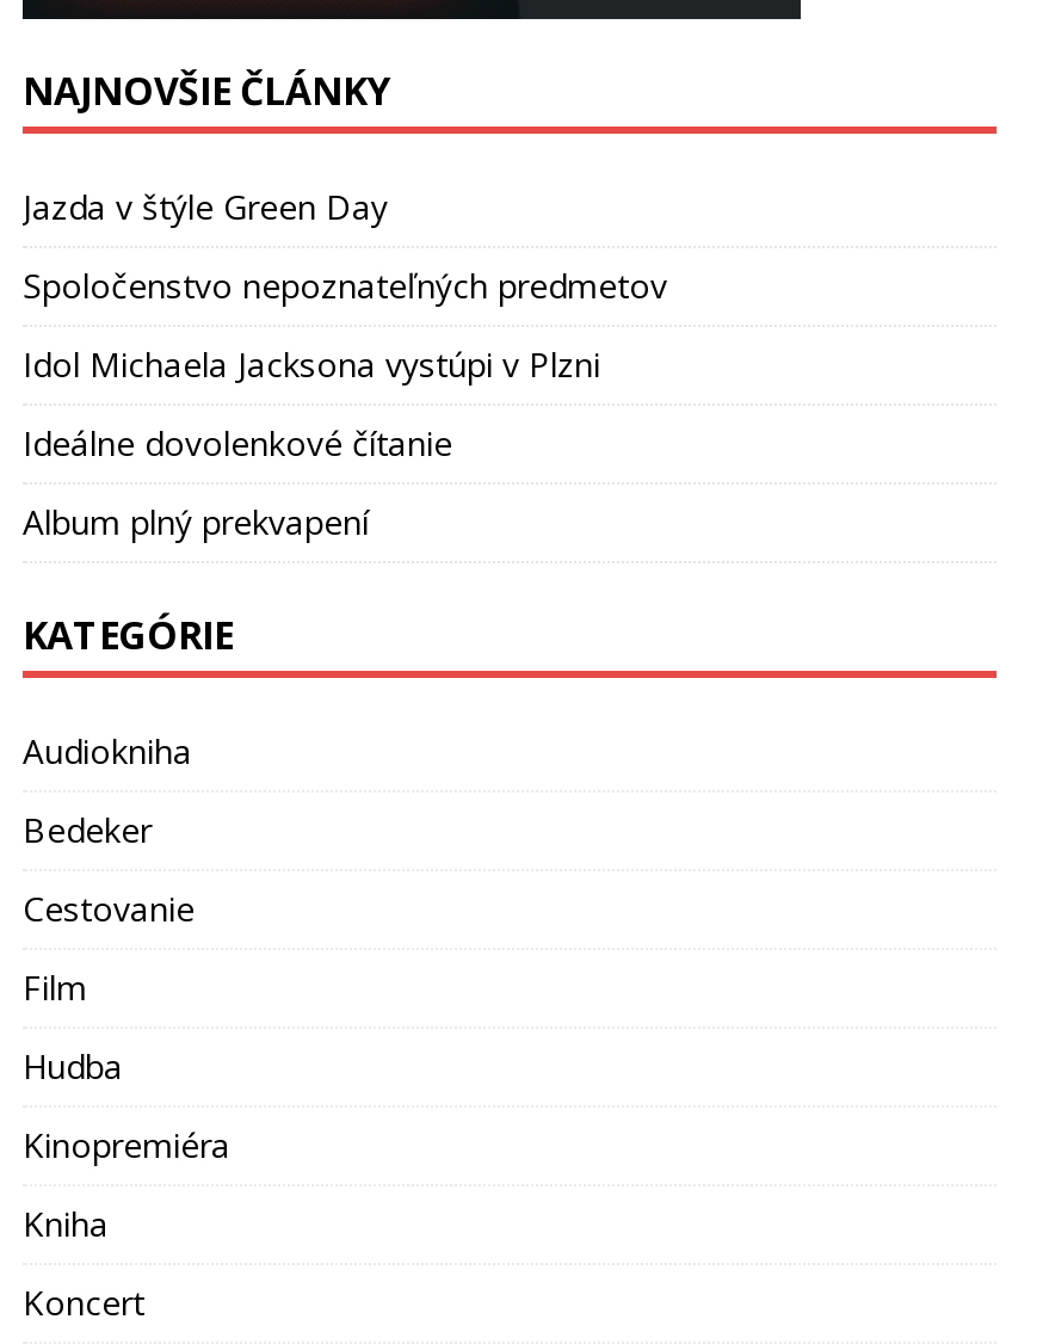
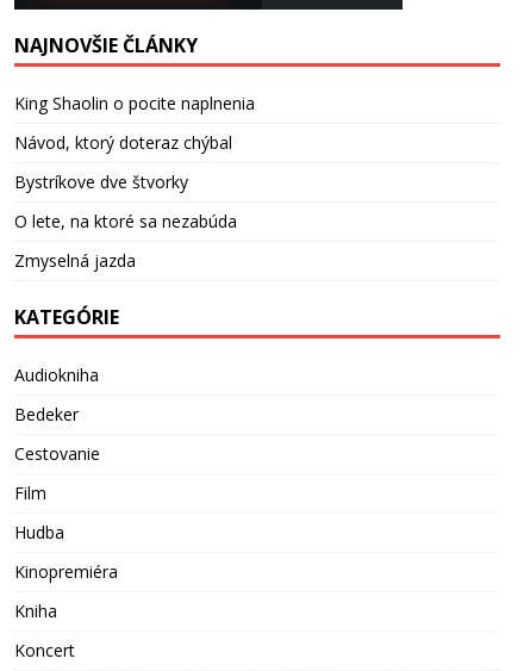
- Jazda v štýle Green Day
+ King Shaolin o pocite naplnenia

- Spoločenstvo nepoznateľných predmetov
+ Návod, ktorý doteraz chýbal

- Idol Michaela Jacksona vystúpi v Plzni
+ Bystríkove dve štvorky

- Ideálne dovolenkové čítanie
+ O lete, na ktoré sa nezabúda

- Album plný prekvapení
+ Zmyselná jazda
